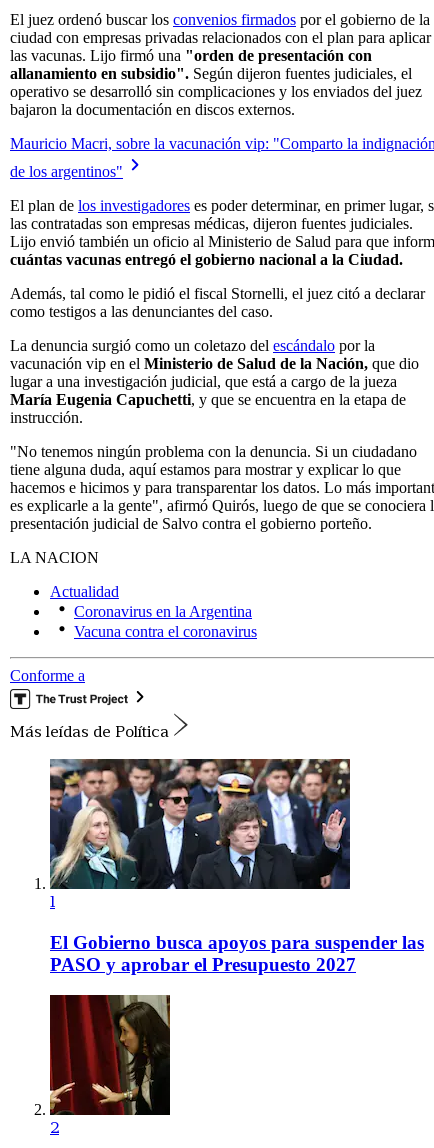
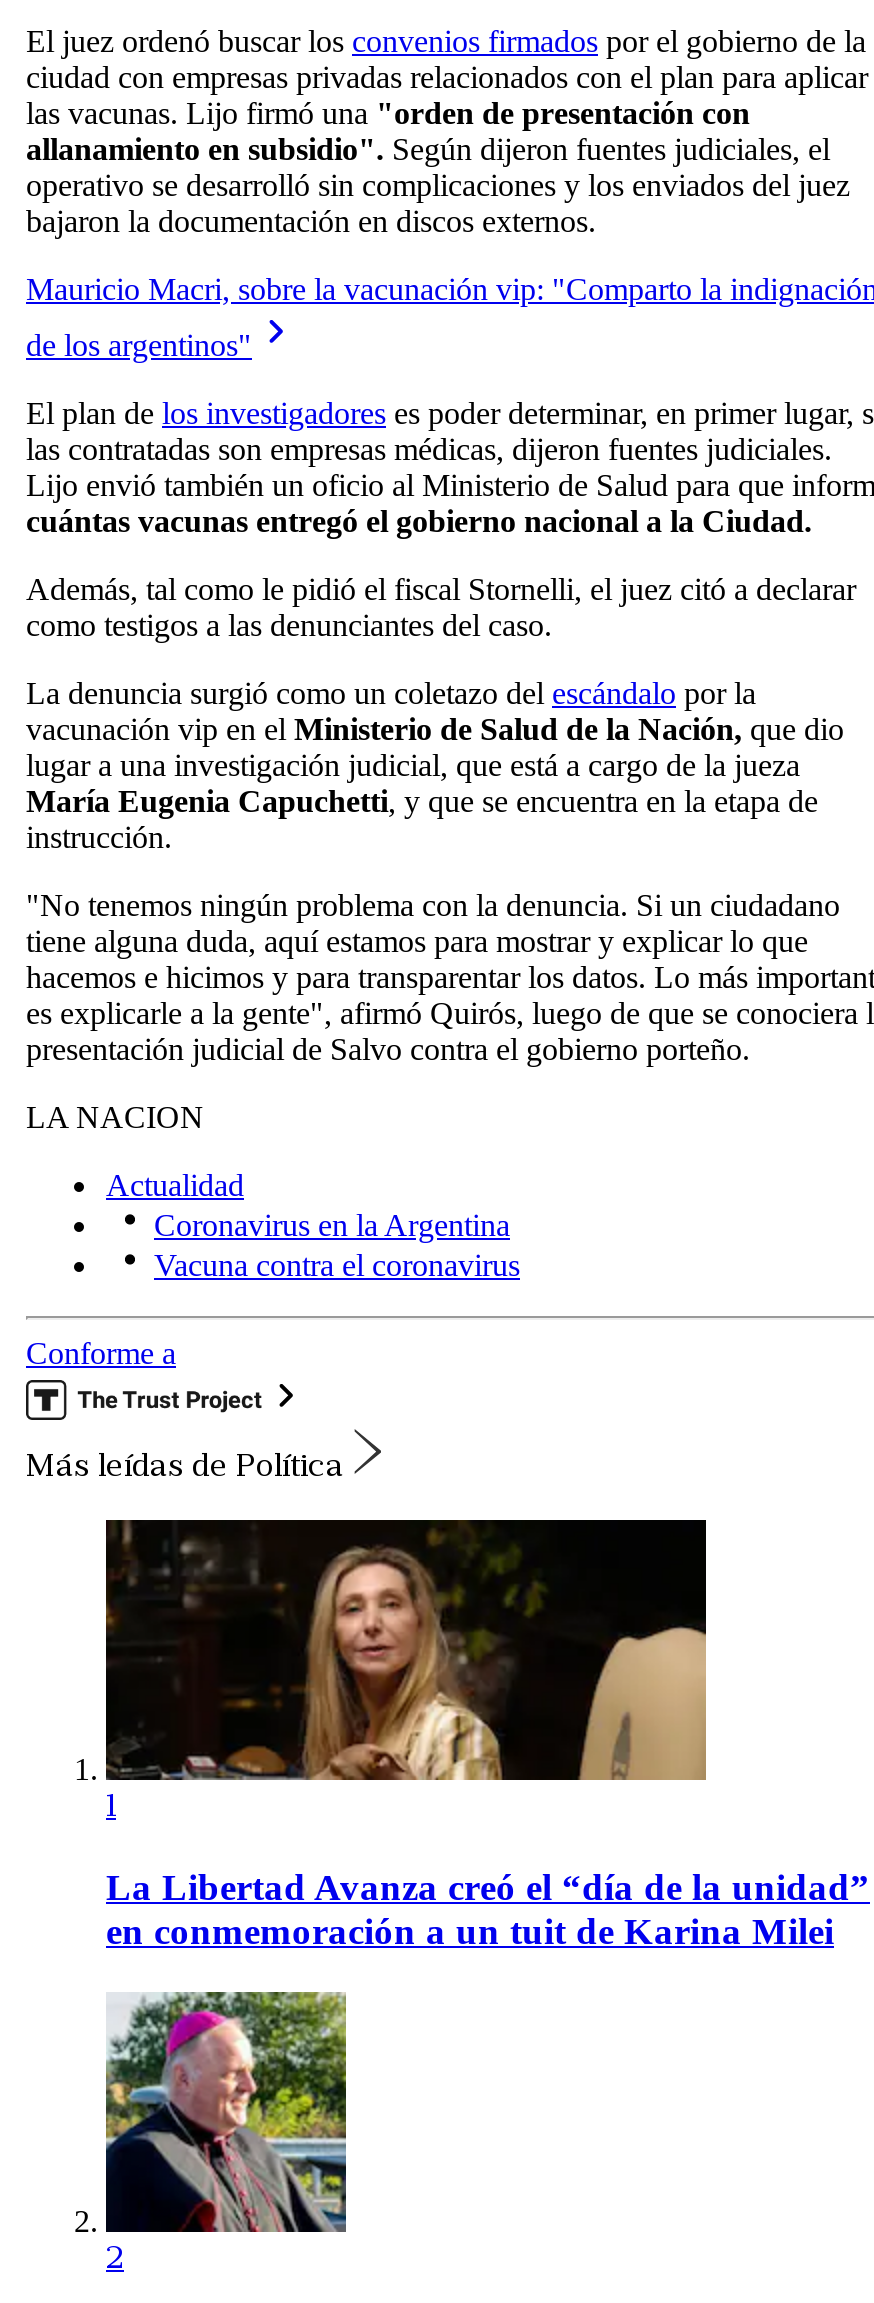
- [image]
+ [image]

- El Gobierno busca apoyos para suspender las
- PASO y aprobar el Presupuesto 2027
+ La Libertad Avanza creó el “día de la unidad”
+ en conmemoración a un tuit de Karina Milei

- [image]
+ [image]
